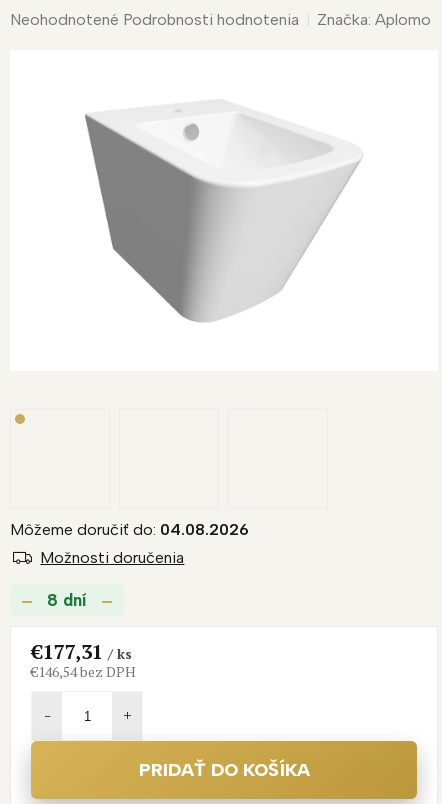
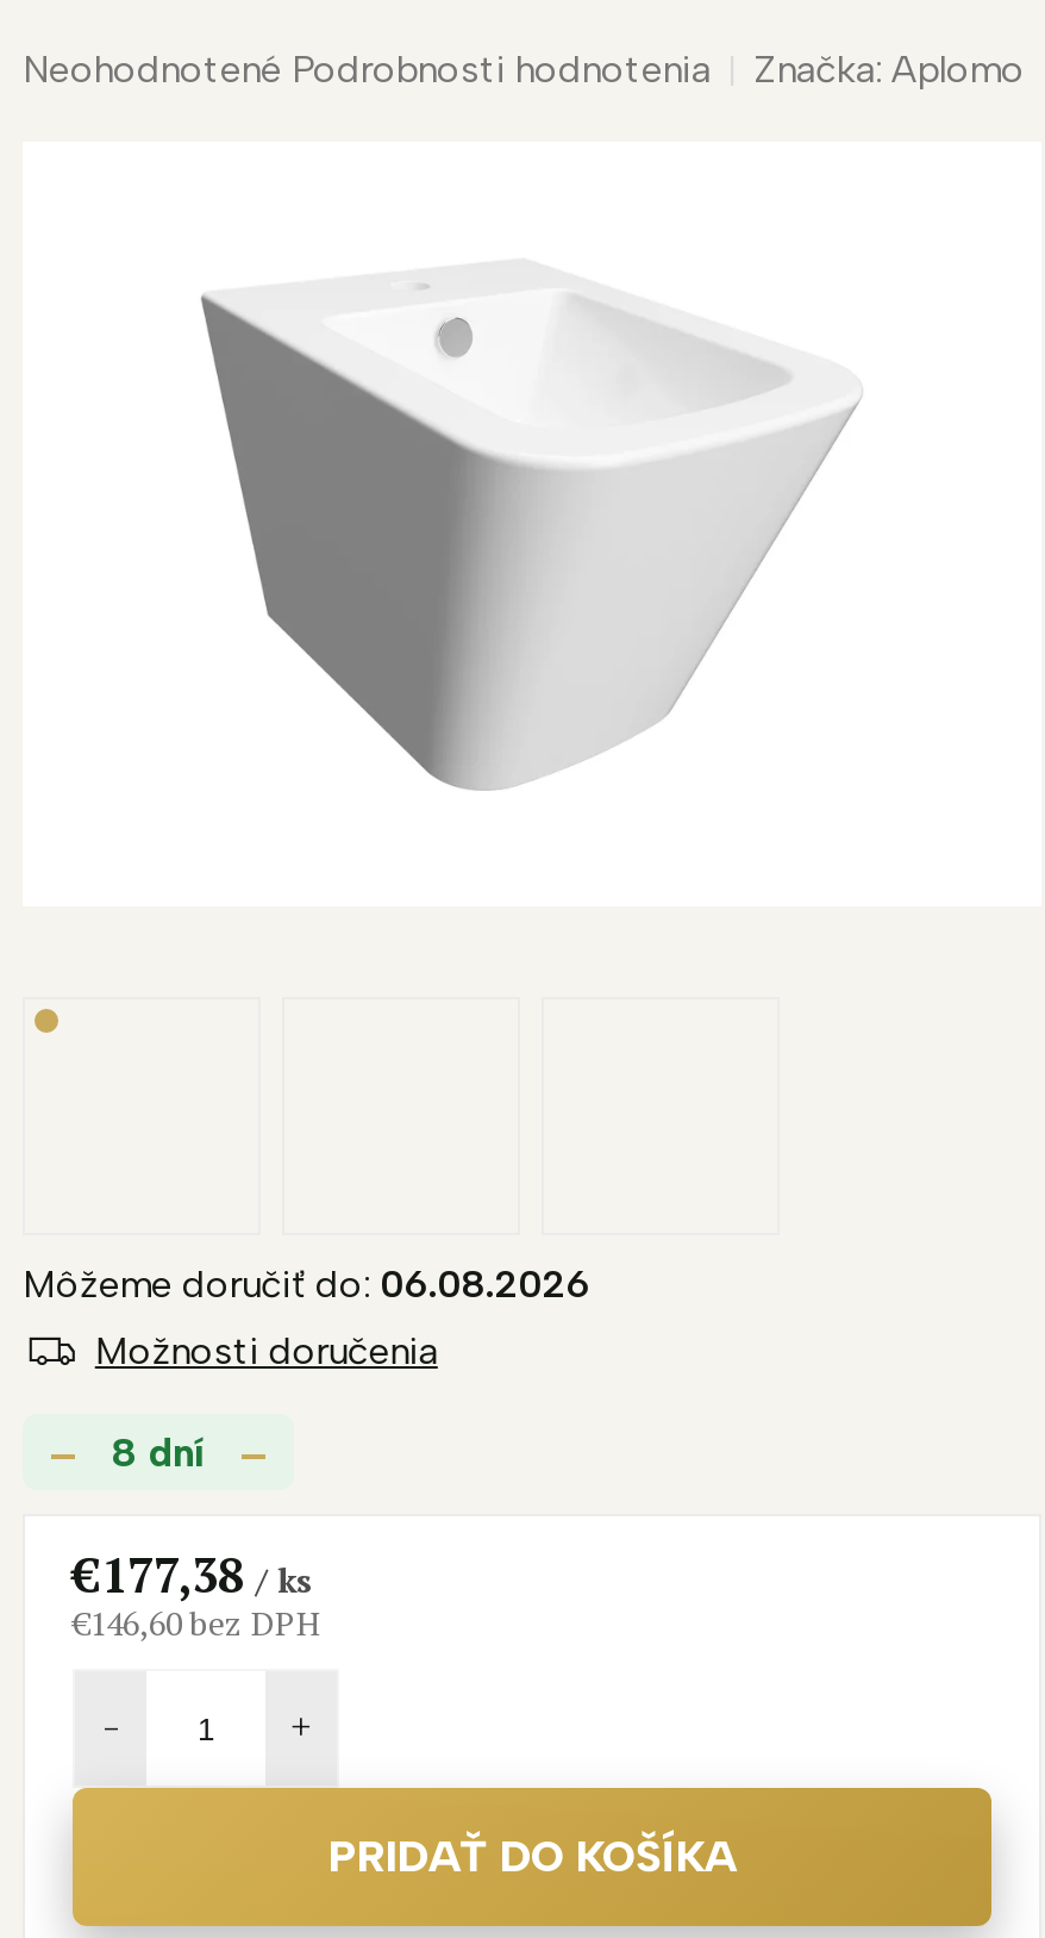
- Môžeme doručiť do: 04.08.2026
+ Môžeme doručiť do: 06.08.2026

- €177,31 / ks
+ €177,38 / ks

- €146,54 bez DPH
+ €146,60 bez DPH
